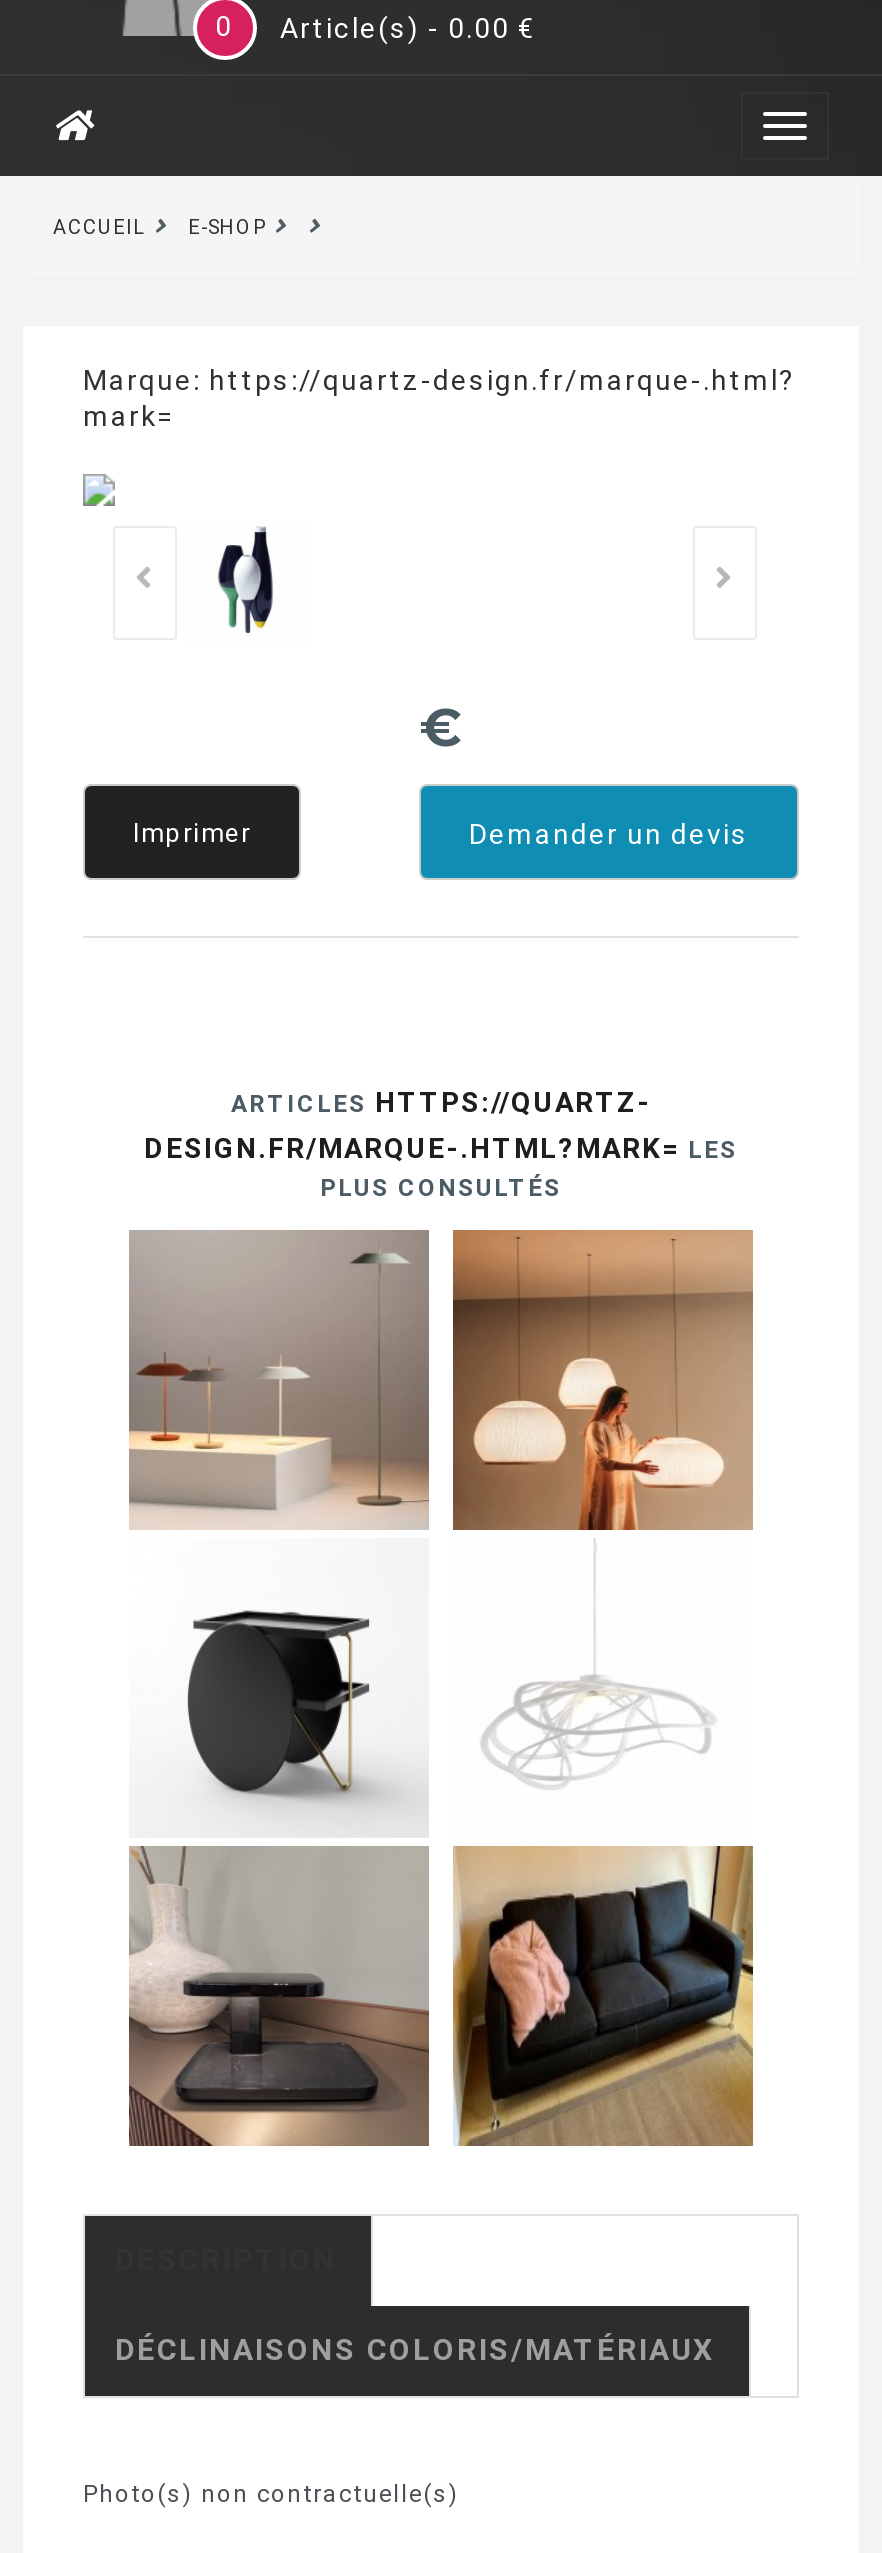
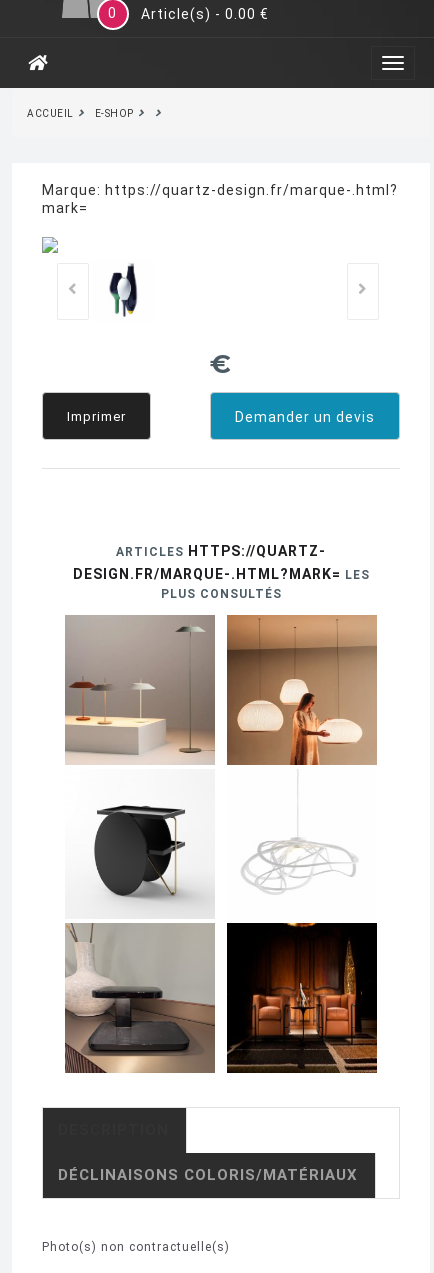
- [image]
+ [image]
